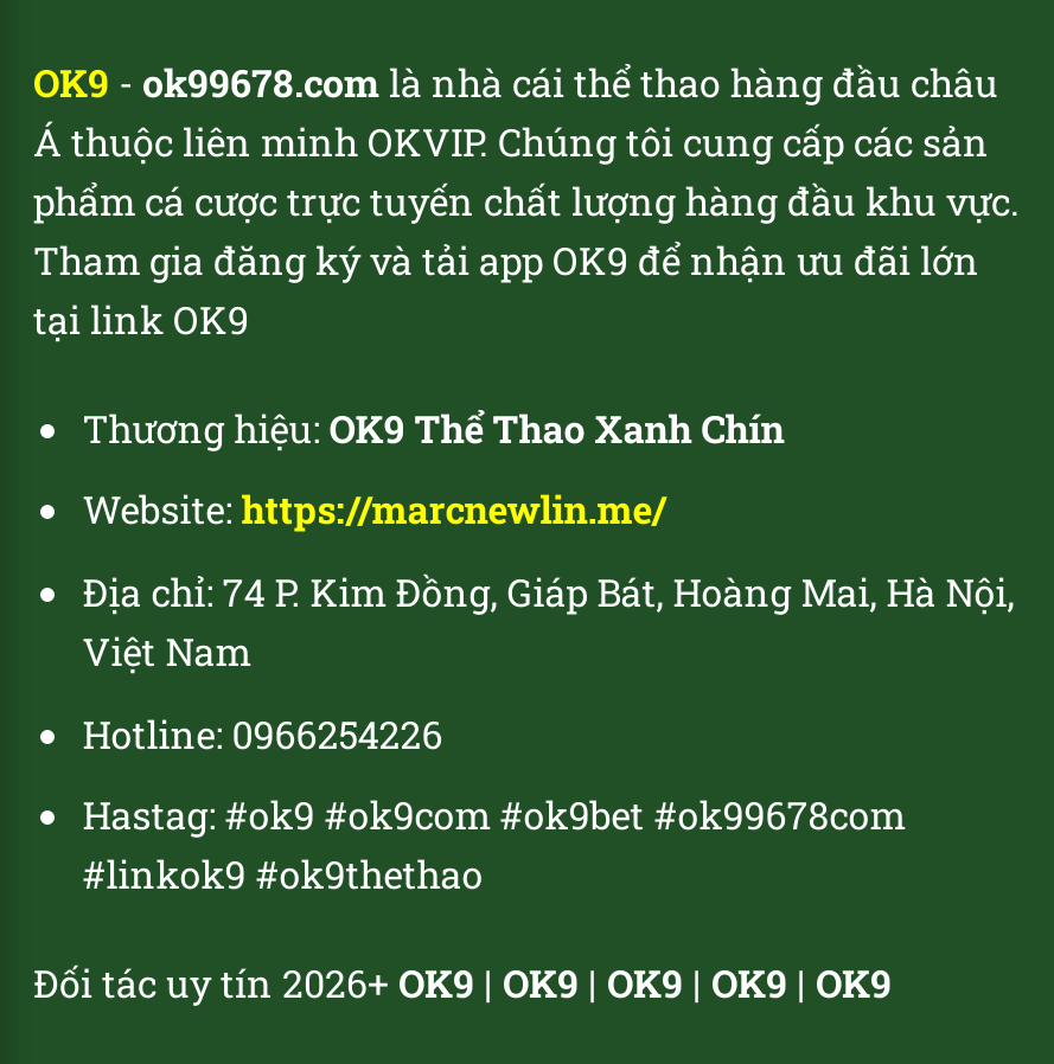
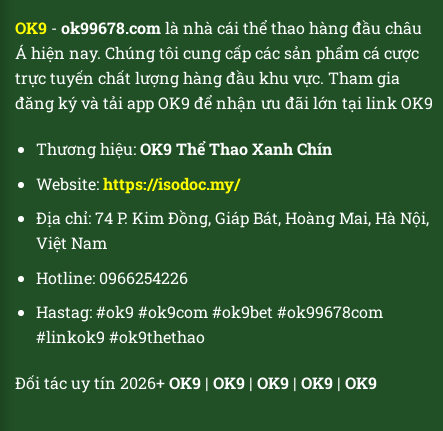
- Á thuộc liên minh OKVIP. Chúng tôi cung cấp các sản
- phẩm cá cược trực tuyến chất lượng hàng đầu khu vực.
- Tham gia đăng ký và tải app OK9 để nhận ưu đãi lớn
- tại link OK9
+ Á hiện nay. Chúng tôi cung cấp các sản phẩm cá cược
+ trực tuyến chất lượng hàng đầu khu vực. Tham gia
+ đăng ký và tải app OK9 để nhận ưu đãi lớn tại link OK9

- Website: https://marcnewlin.me/
+ Website: https://isodoc.my/
